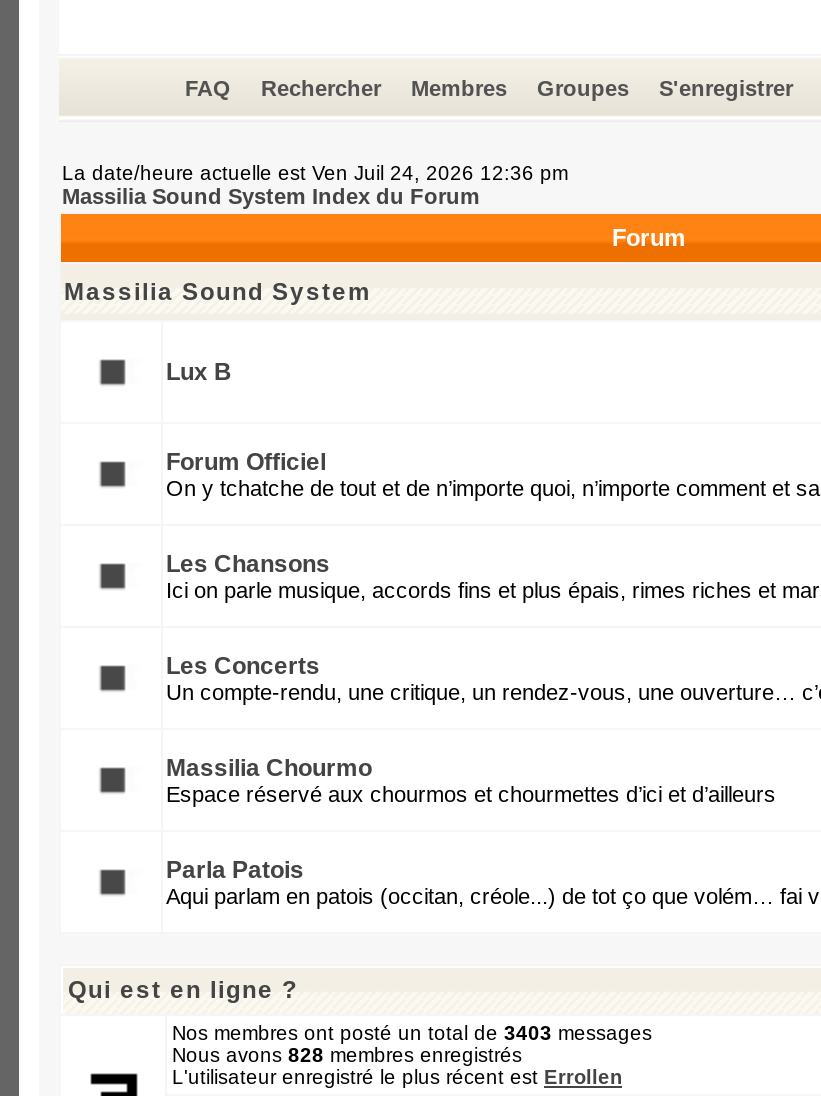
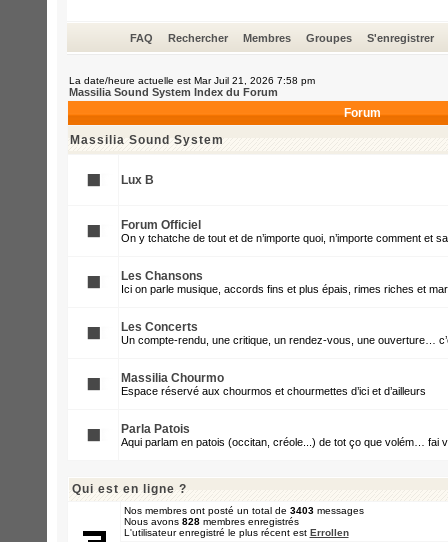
- La date/heure actuelle est Ven Juil 24, 2026 12:36 pm
+ La date/heure actuelle est Mar Juil 21, 2026 7:58 pm
